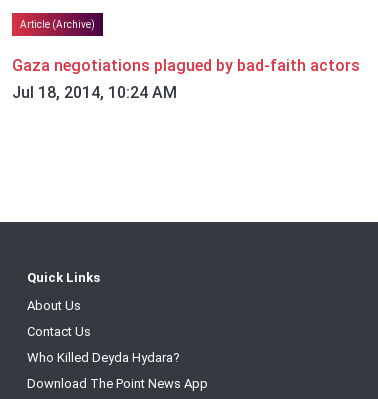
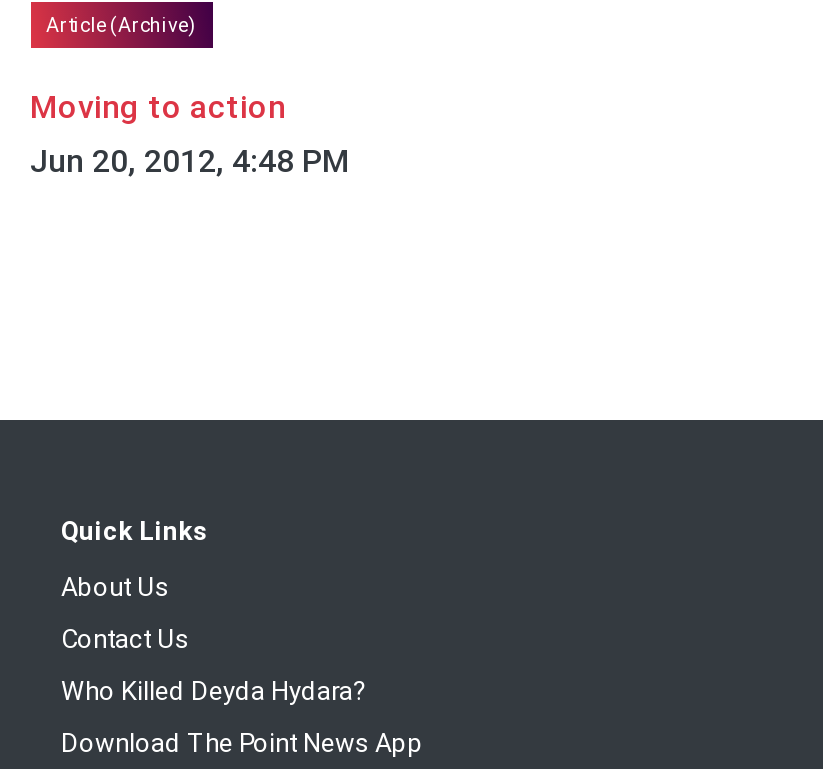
- Gaza negotiations plagued by bad-faith actors
- Jul 18, 2014, 10:24 AM
+ Moving to action
+ Jun 20, 2012, 4:48 PM
